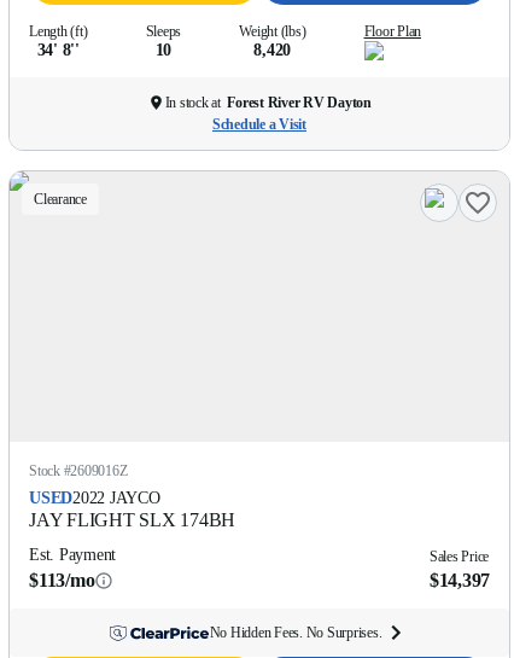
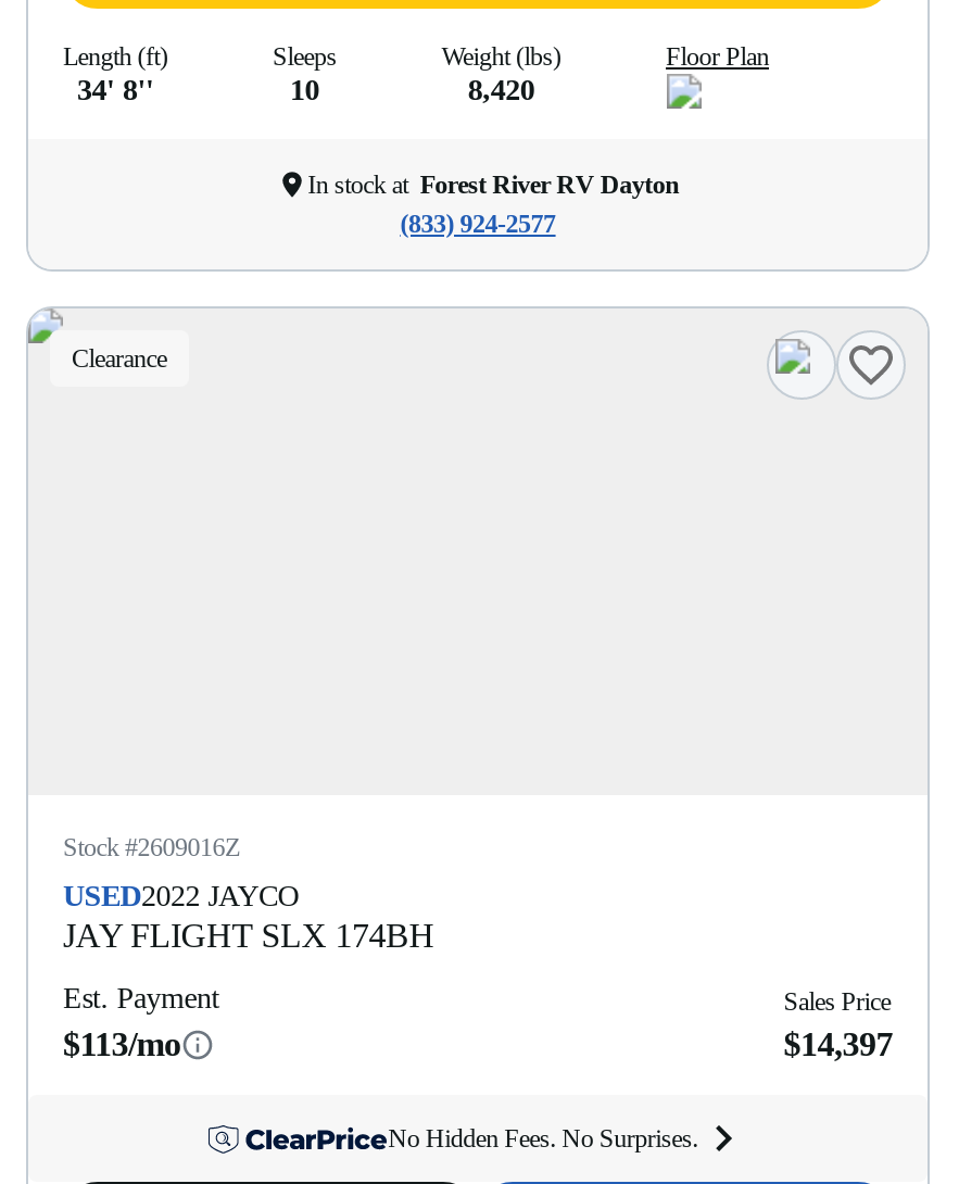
- Schedule a Visit
+ (833) 924-2577
